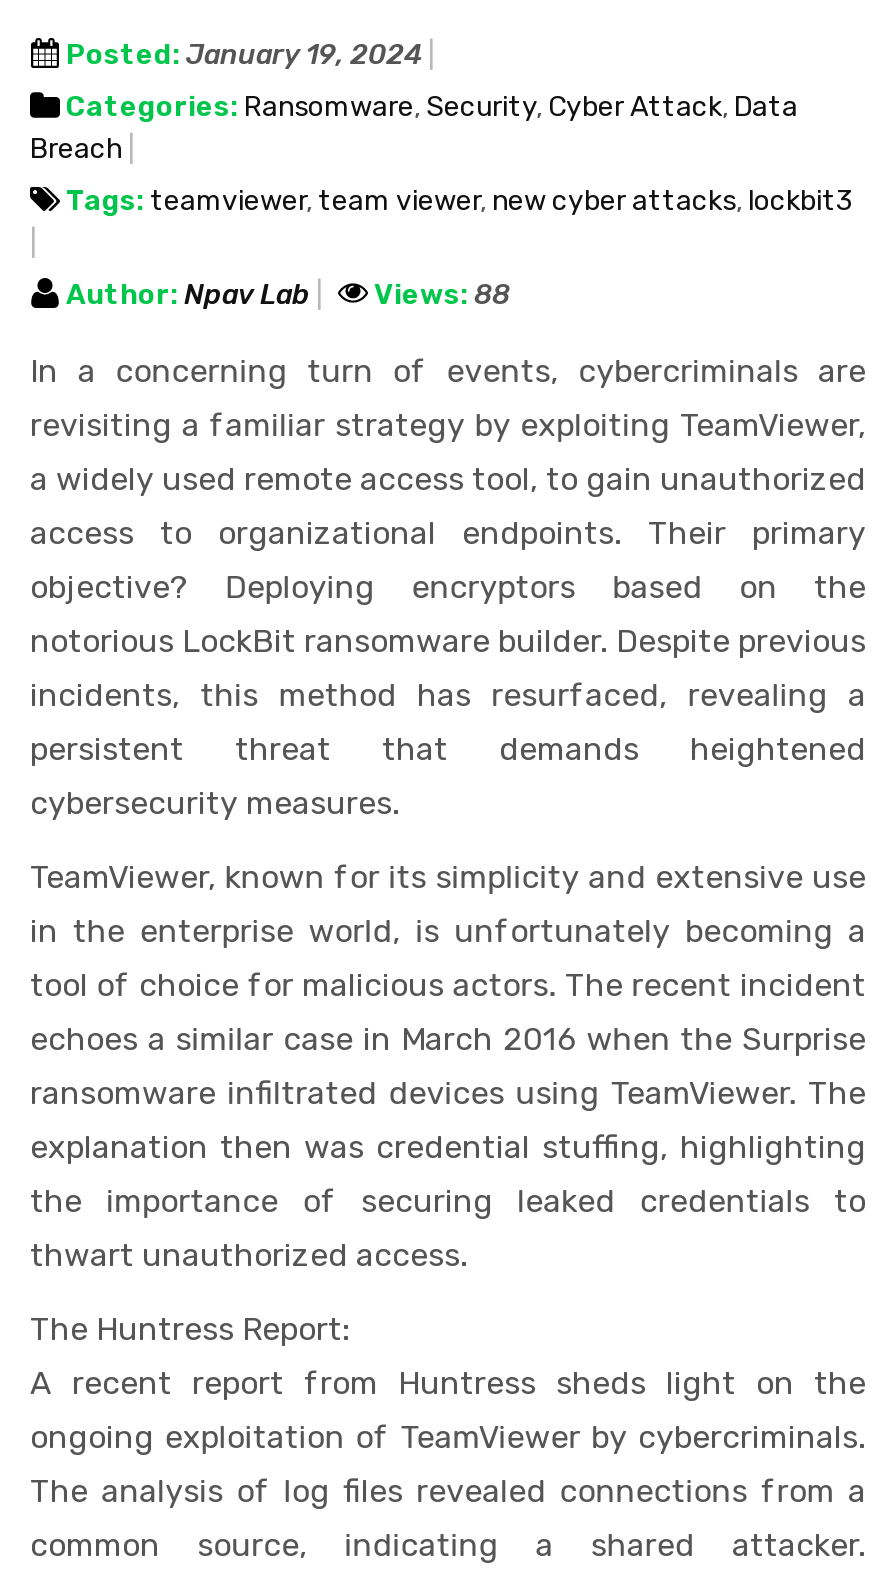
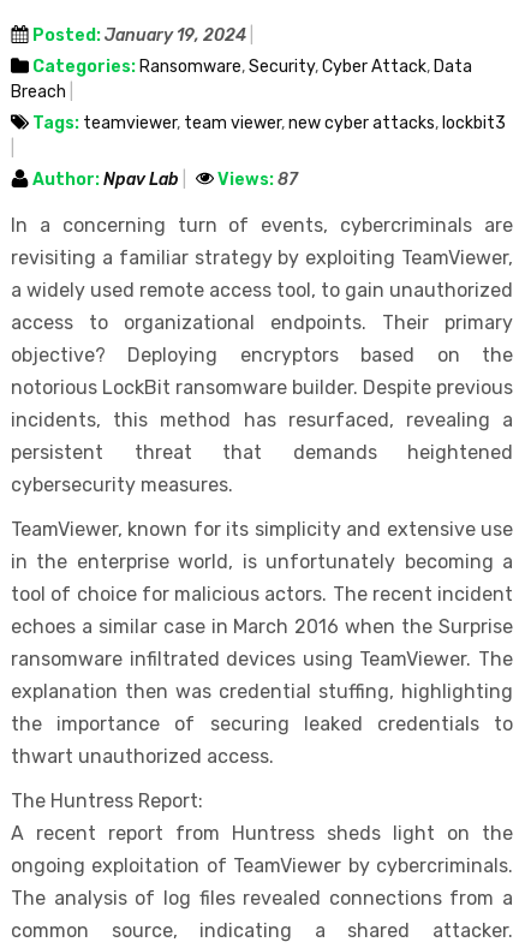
- Author: Npav Lab Views: 88
+ Author: Npav Lab Views: 87
